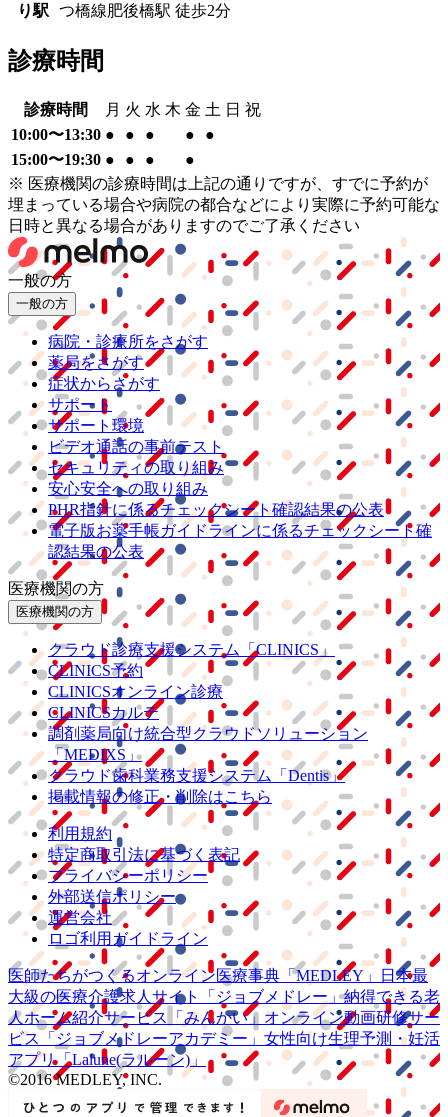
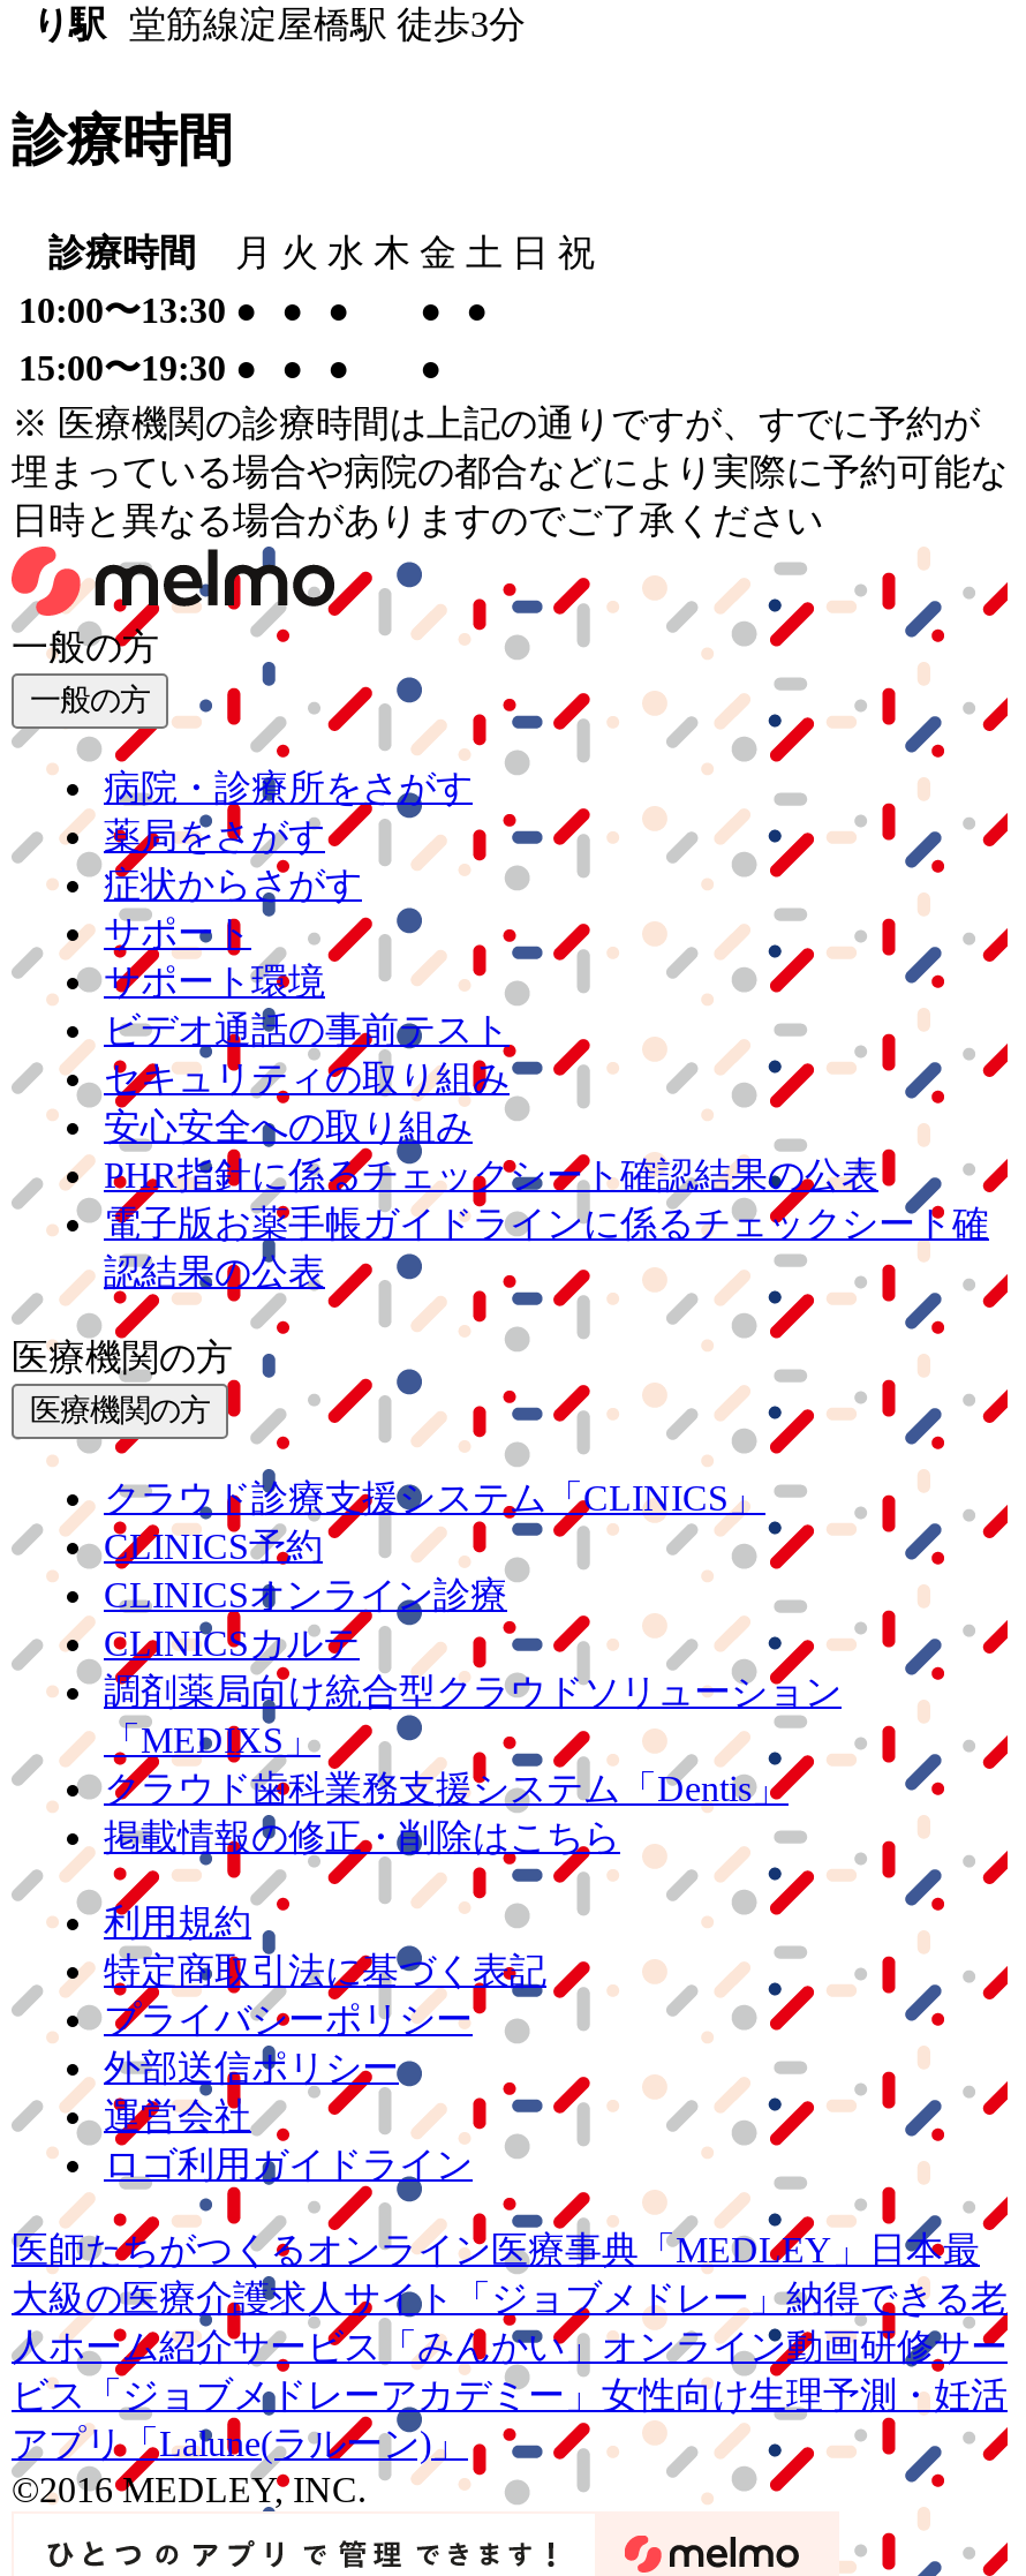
- つ橋線肥後橋駅 徒歩2分
+ 堂筋線淀屋橋駅 徒歩3分
